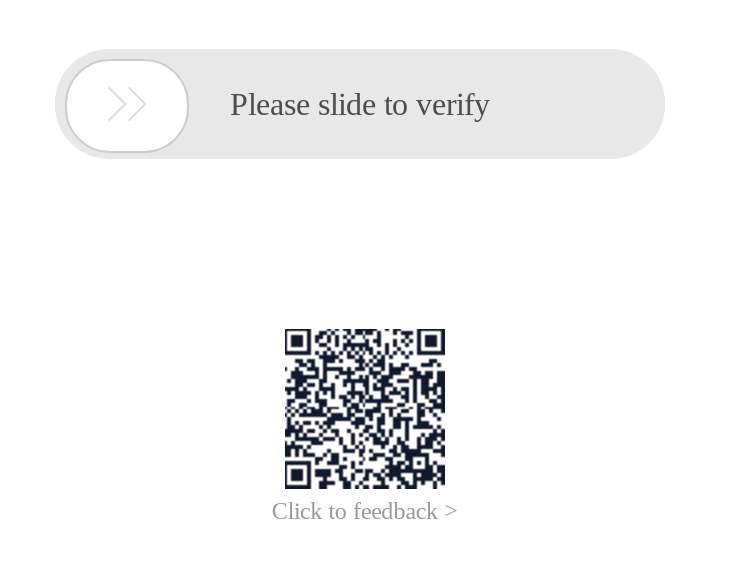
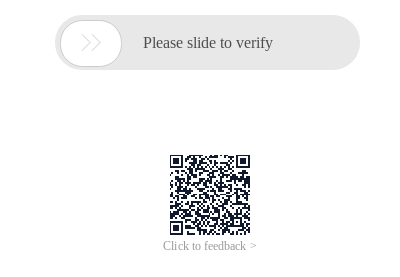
- [image]
+ [image]
